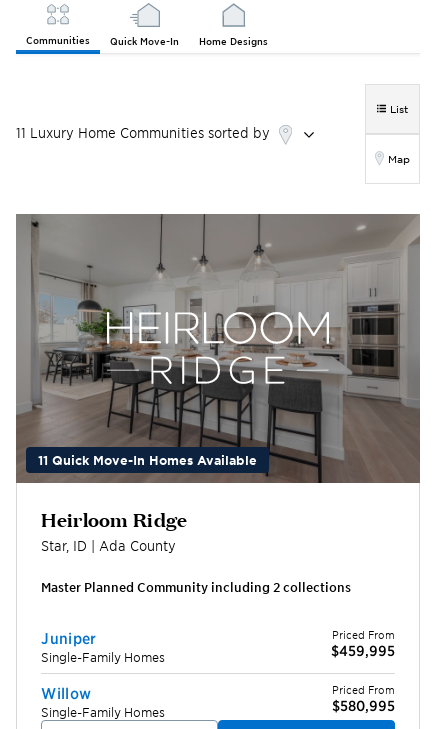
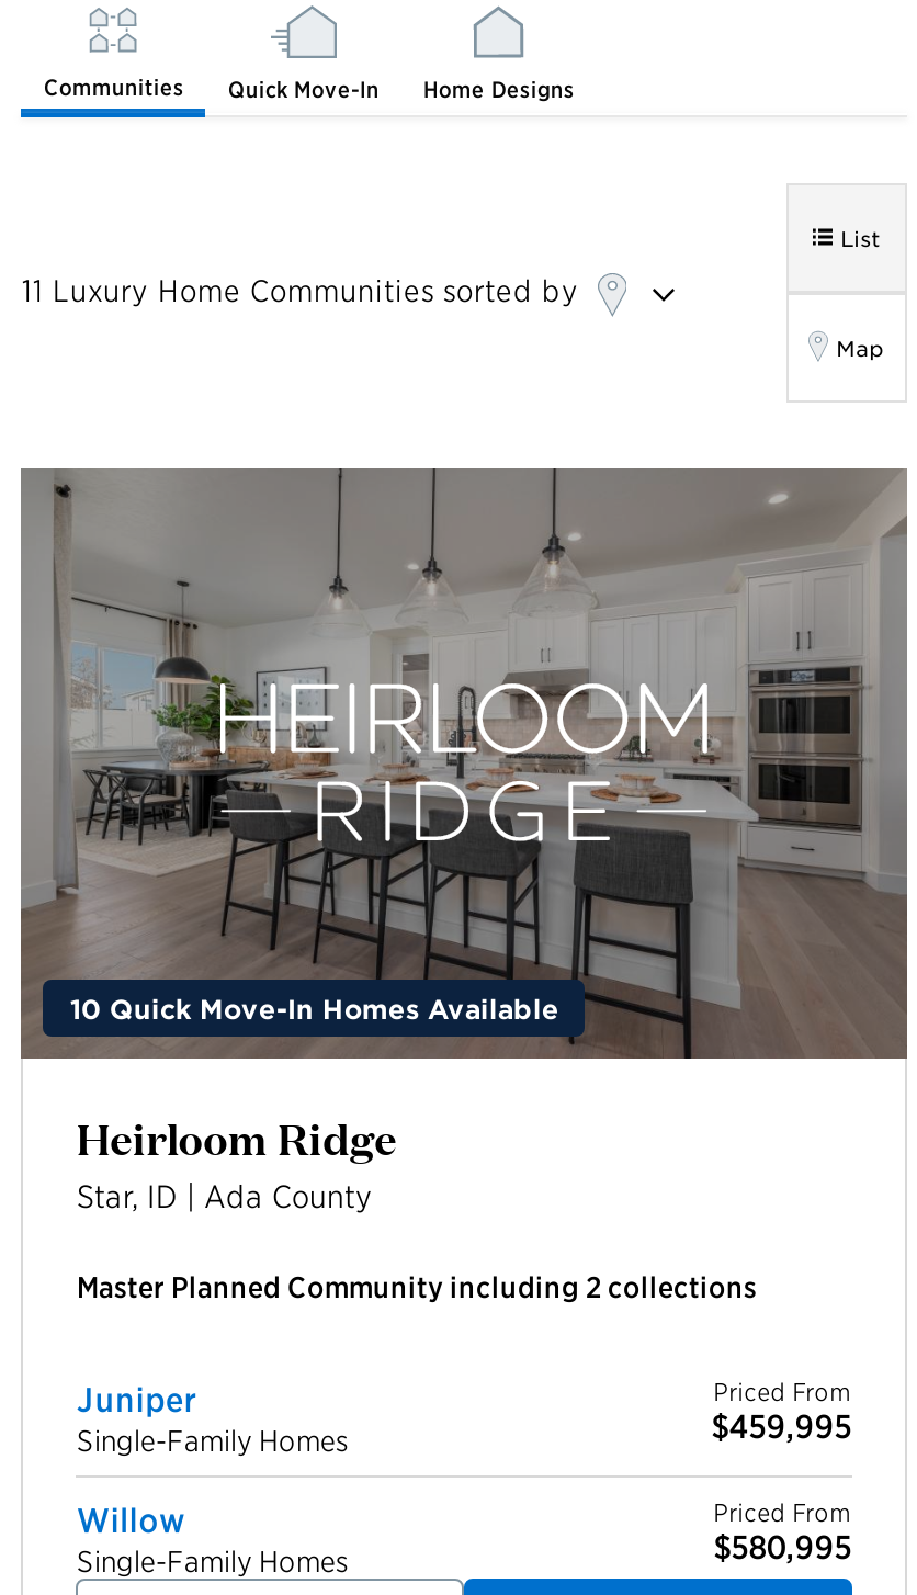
- 11 Quick Move-In Homes Available
+ 10 Quick Move-In Homes Available
